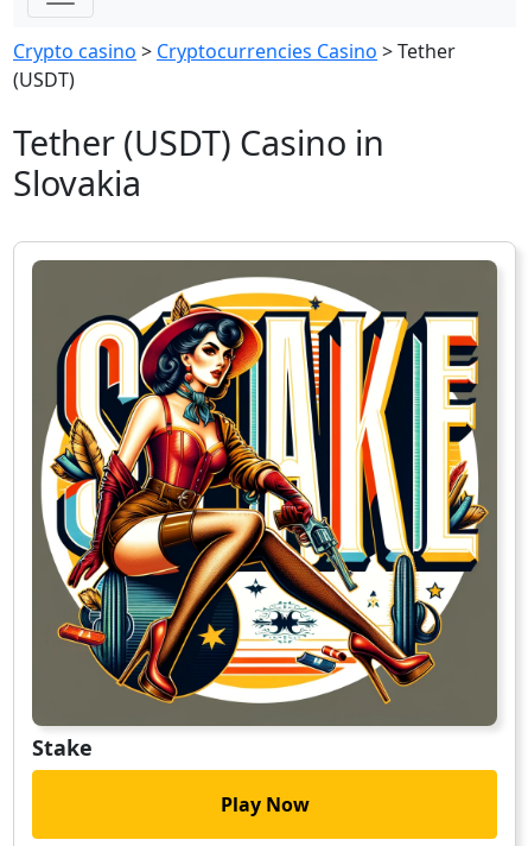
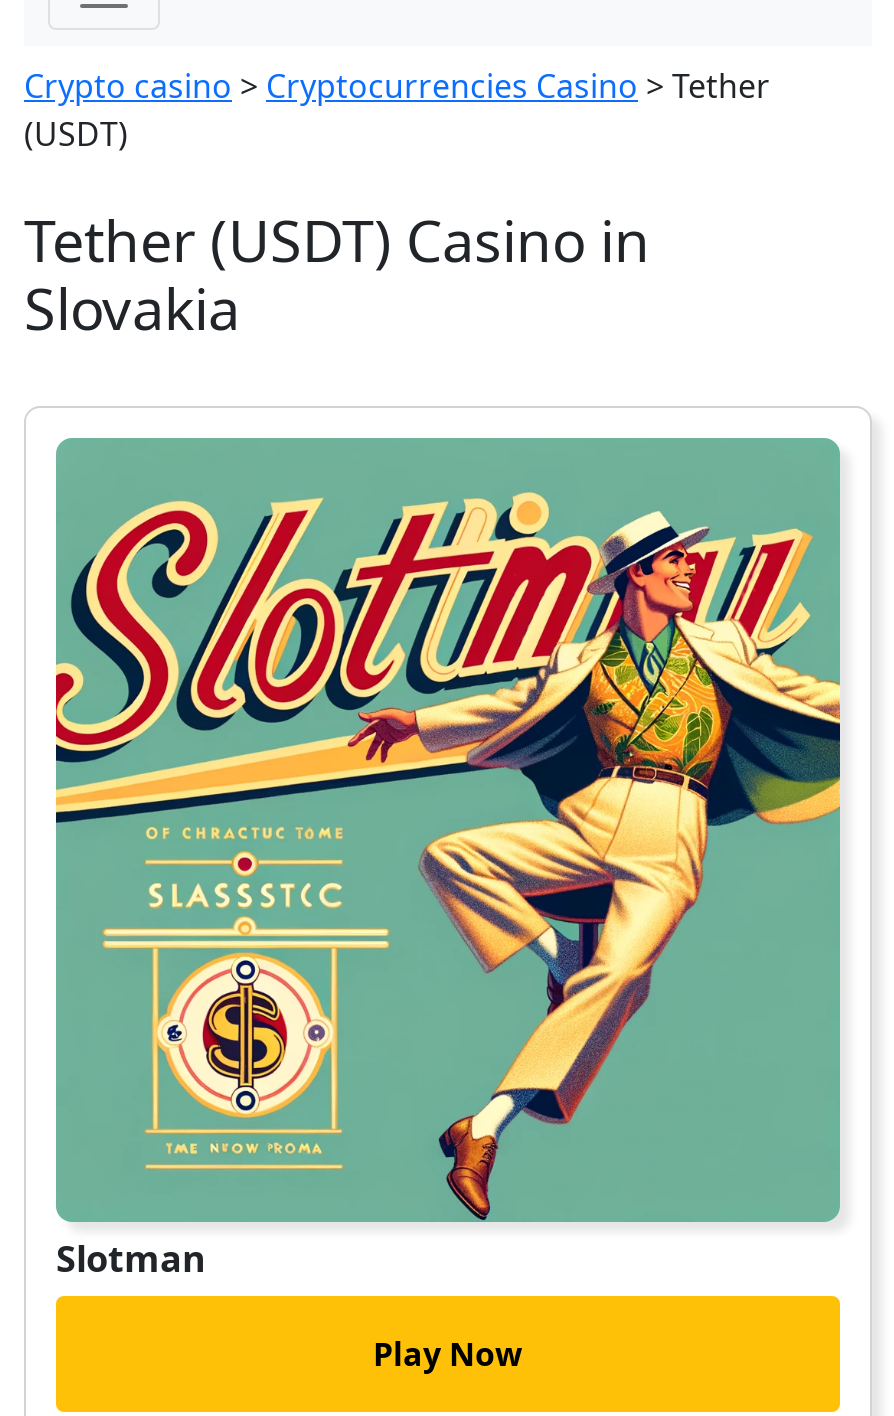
- [image]
- Stake
+ [image]
+ Slotman
